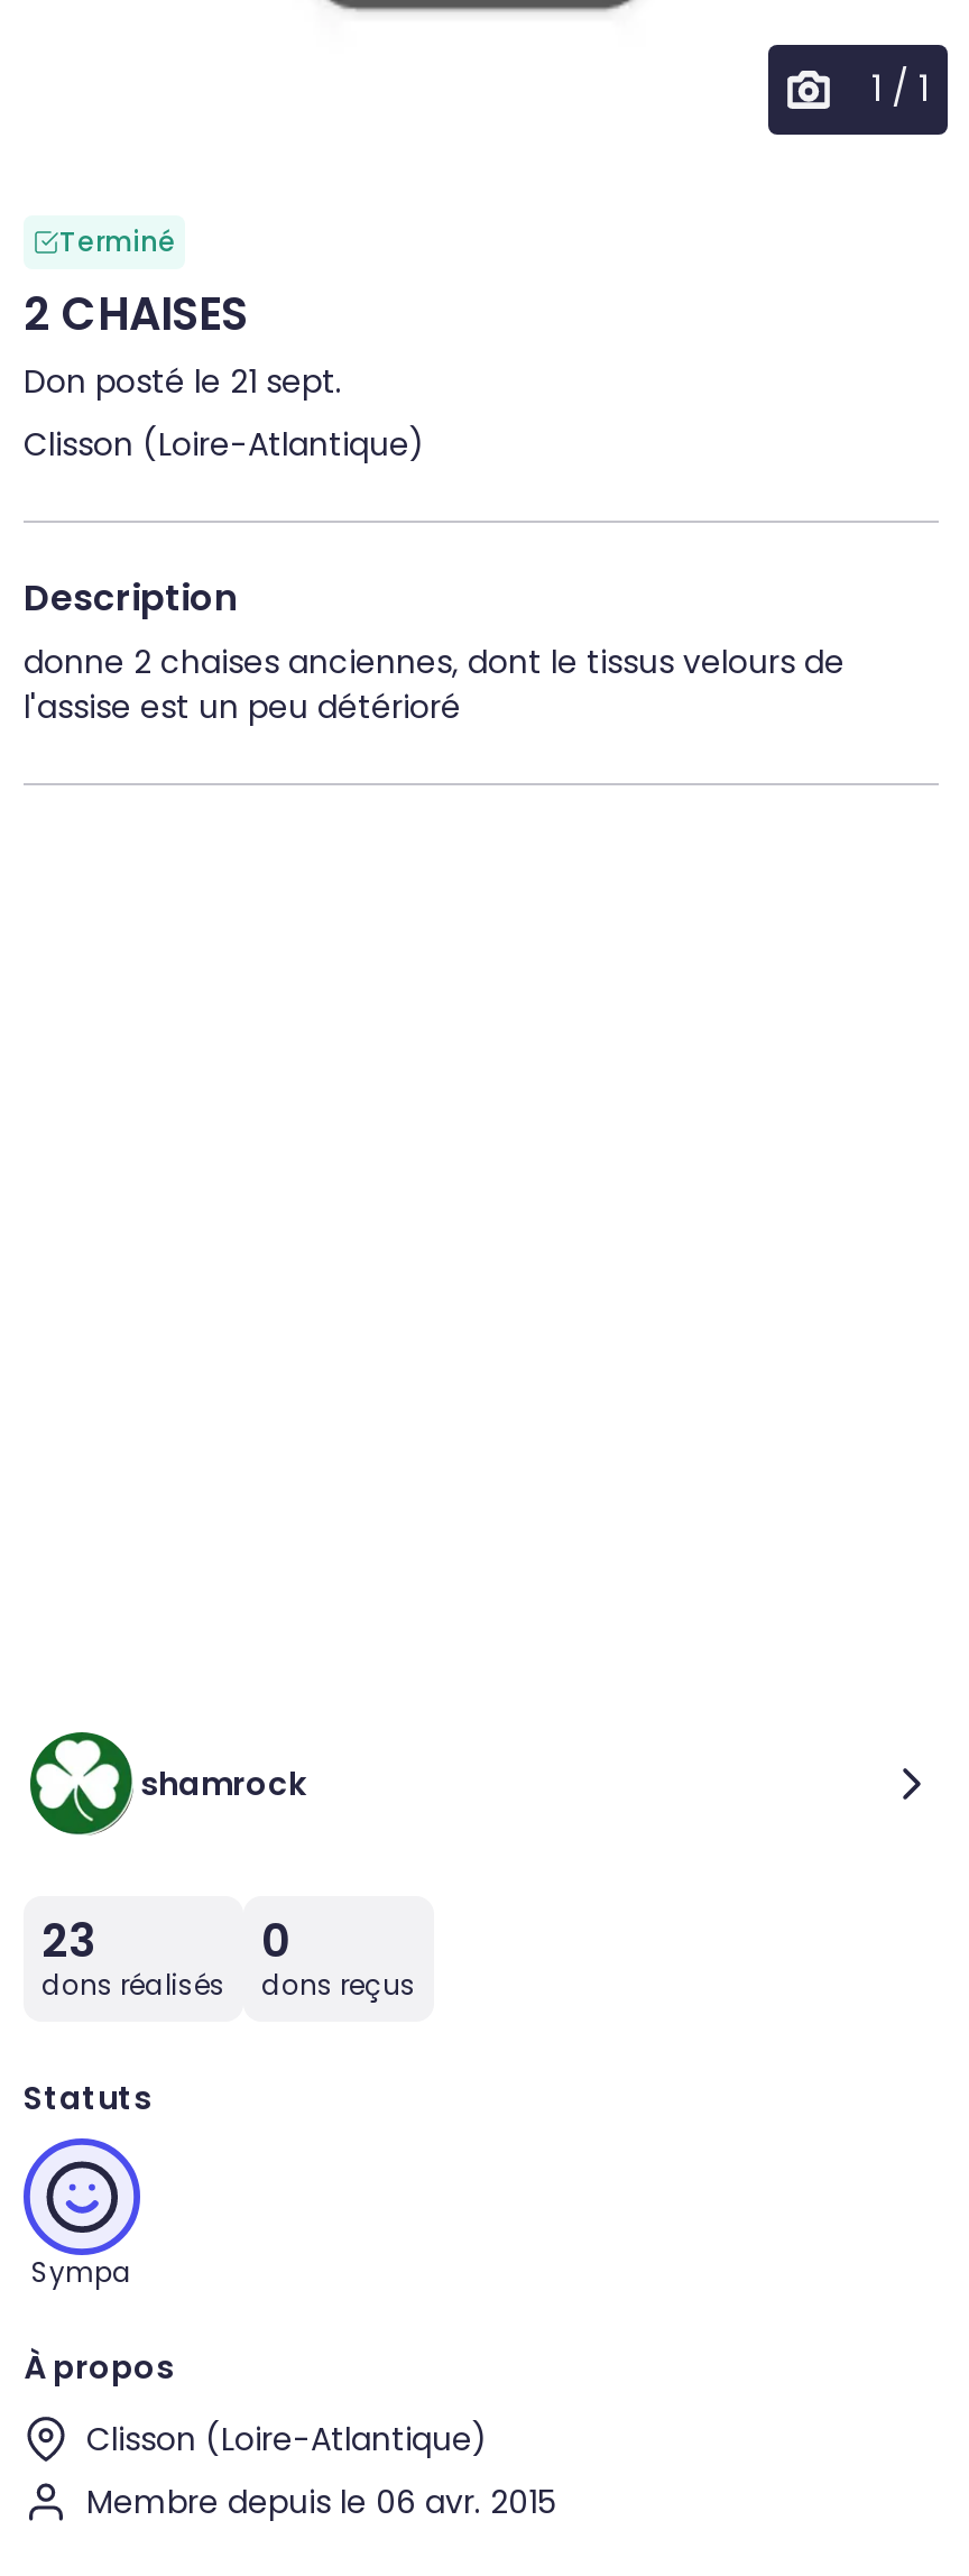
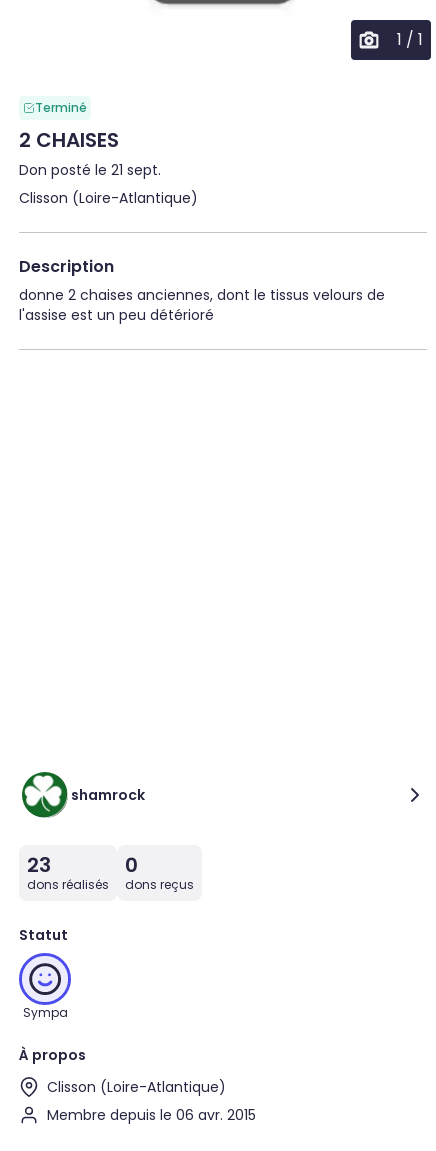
- Statuts
+ Statut
